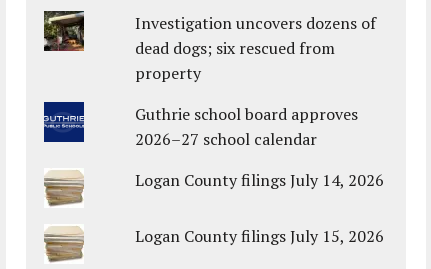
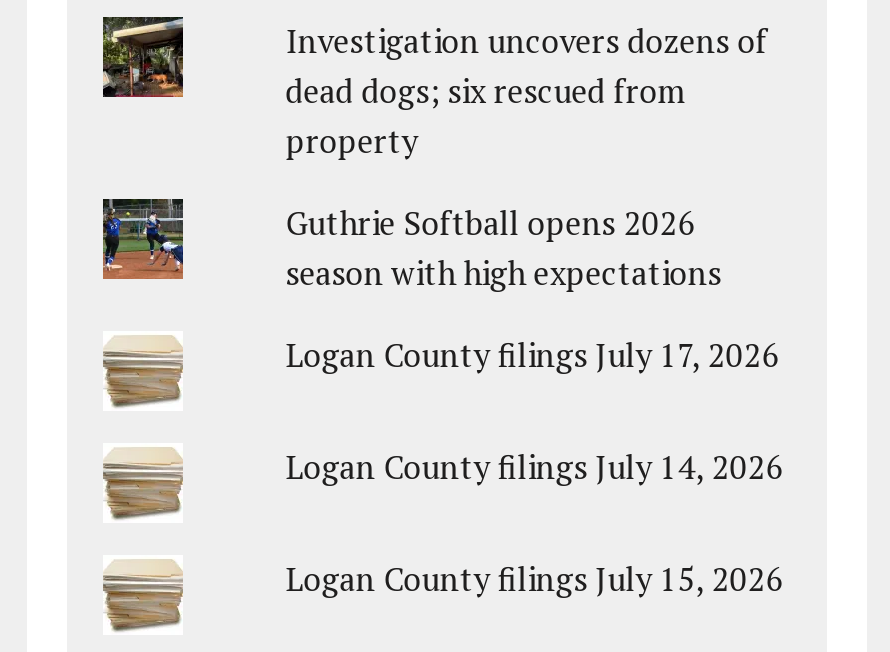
- [image]
+ [image]

- Guthrie school board approves
- 2026–27 school calendar
+ Guthrie Softball opens 2026
+ season with high expectations
+ Logan County filings July 17, 2026
